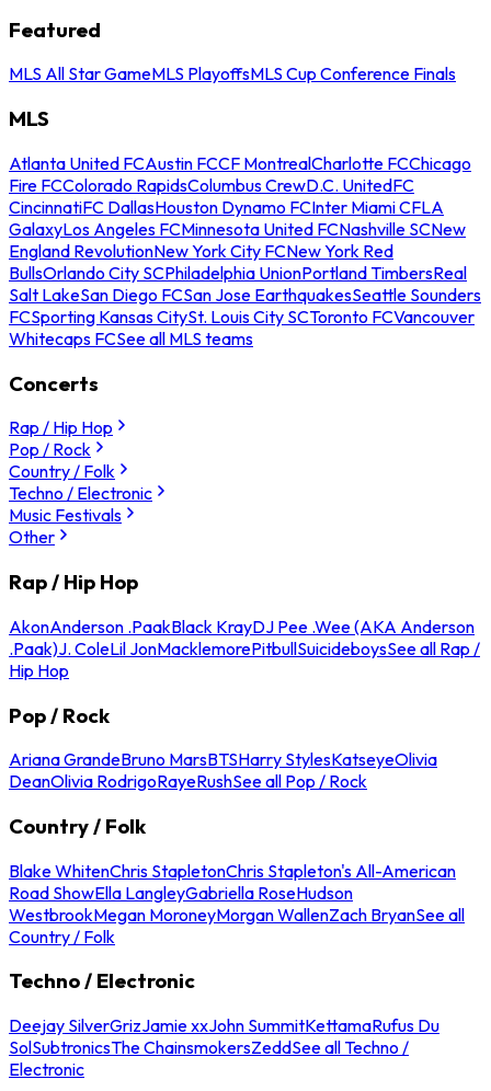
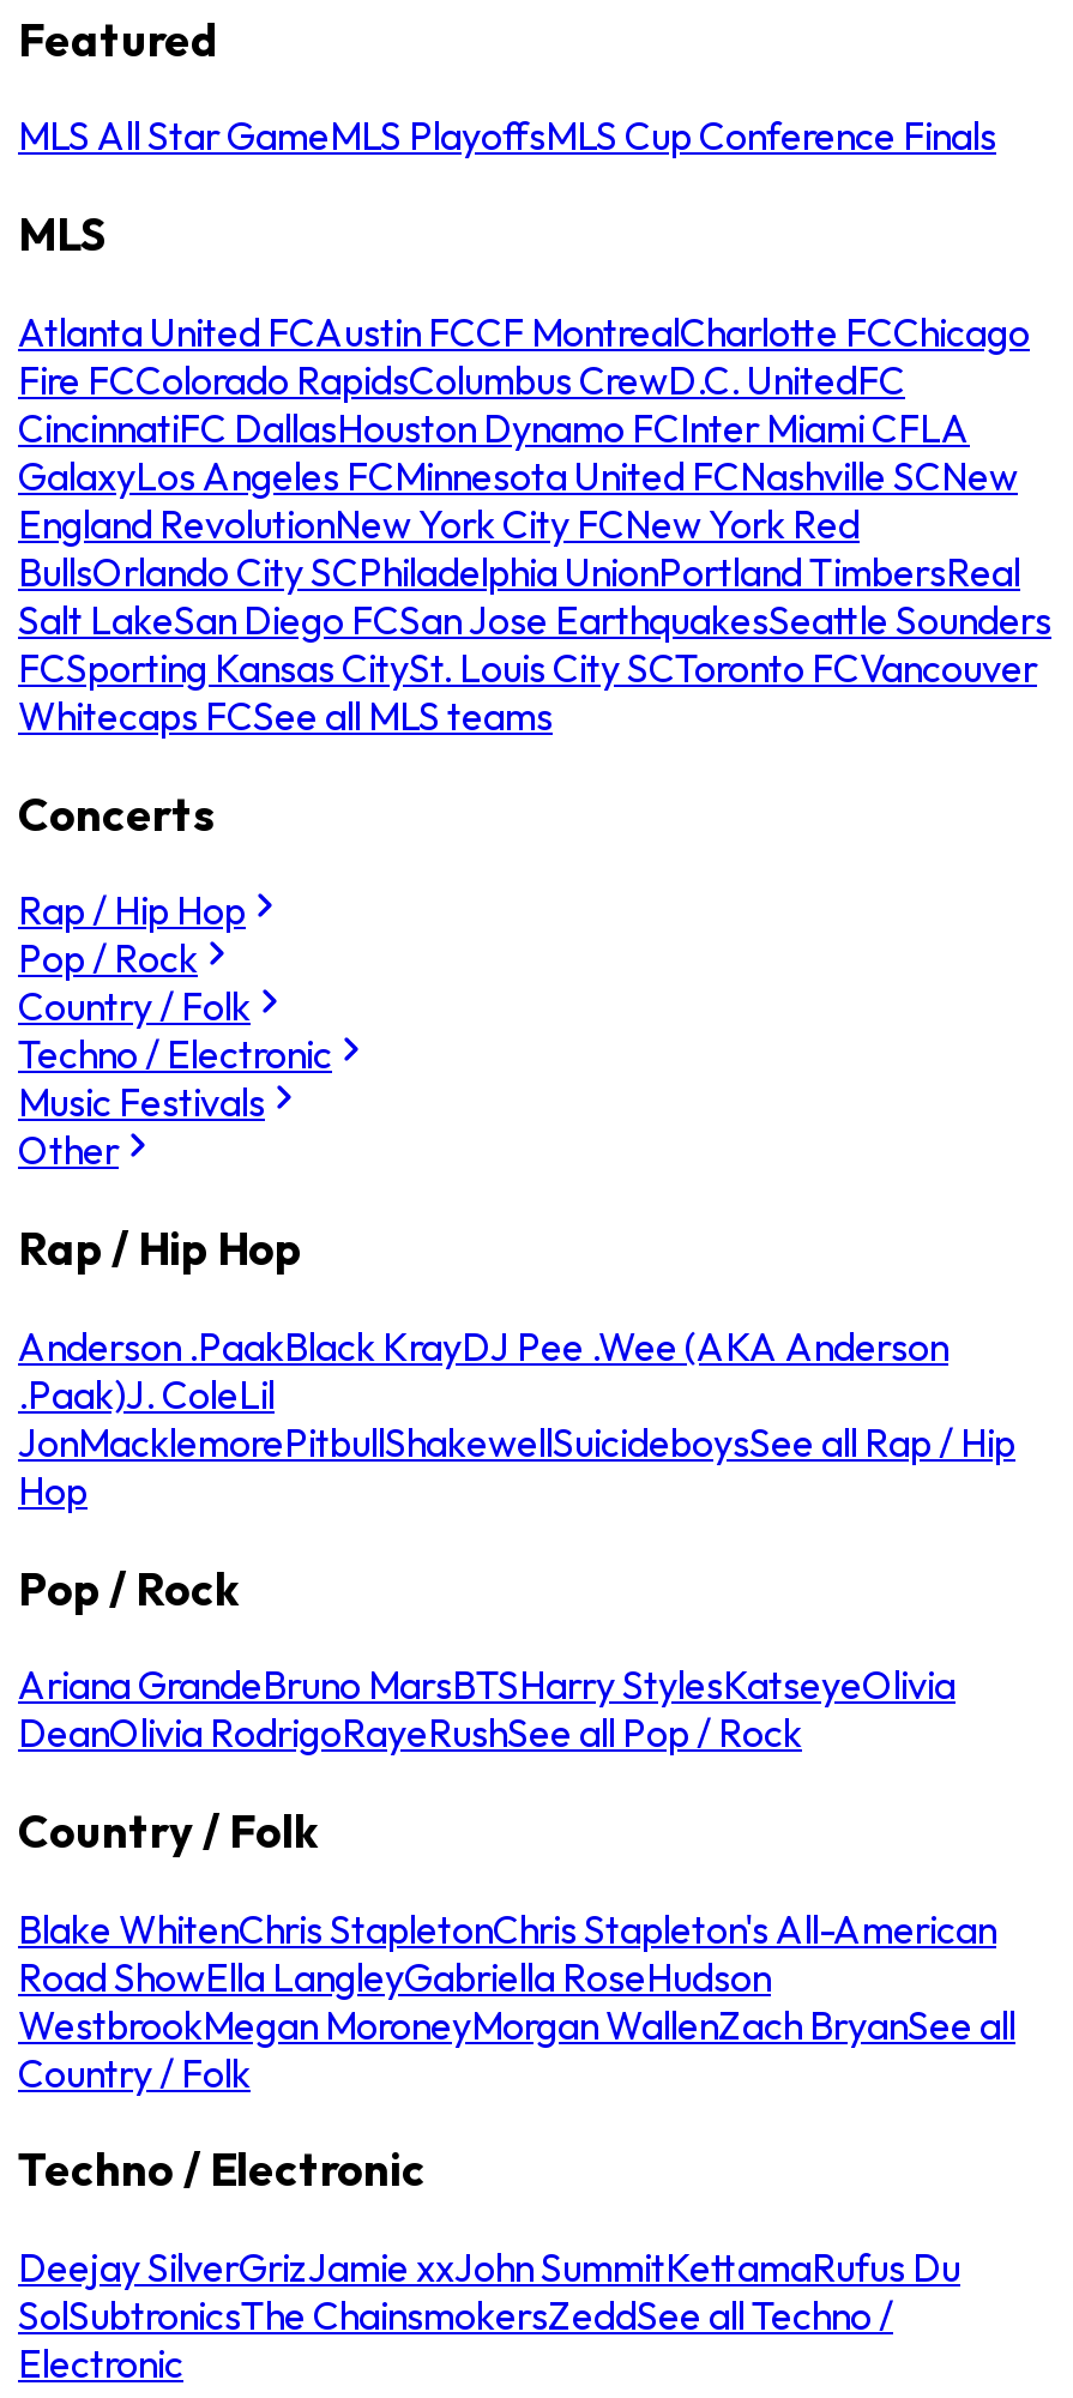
- AkonAnderson .PaakBlack KrayDJ Pee .Wee (AKA Anderson
- .Paak)J. ColeLil JonMacklemorePitbullSuicideboysSee all Rap /
- Hip Hop
+ Anderson .PaakBlack KrayDJ Pee .Wee (AKA Anderson
+ .Paak)J. ColeLil
+ JonMacklemorePitbullShakewellSuicideboysSee all Rap / Hip
+ Hop
